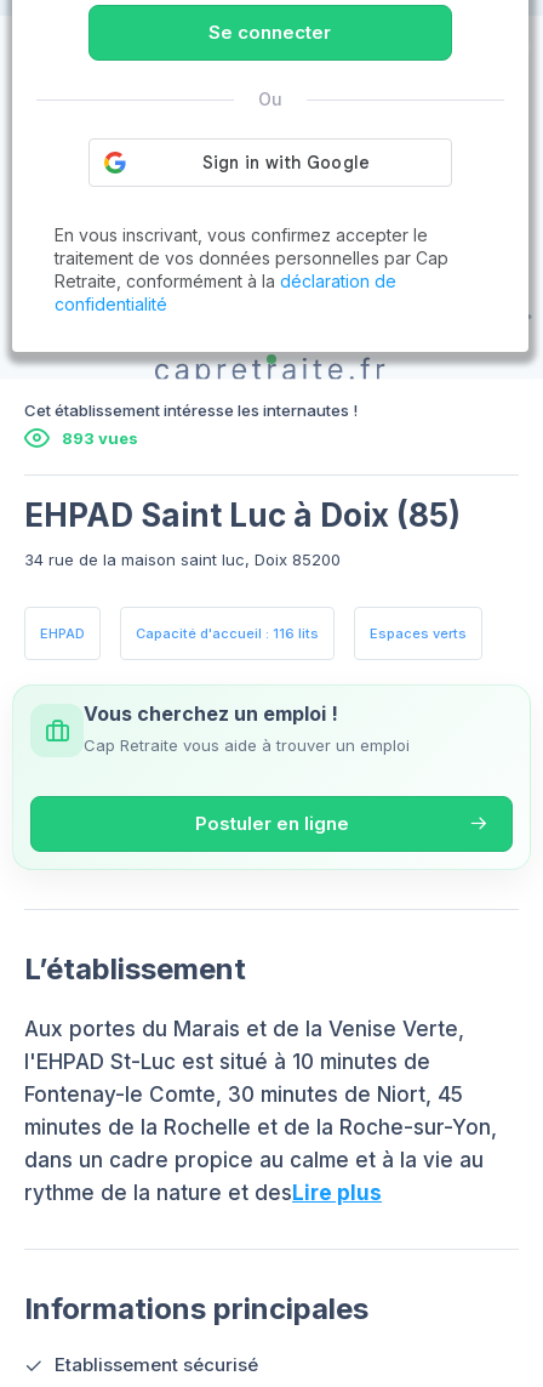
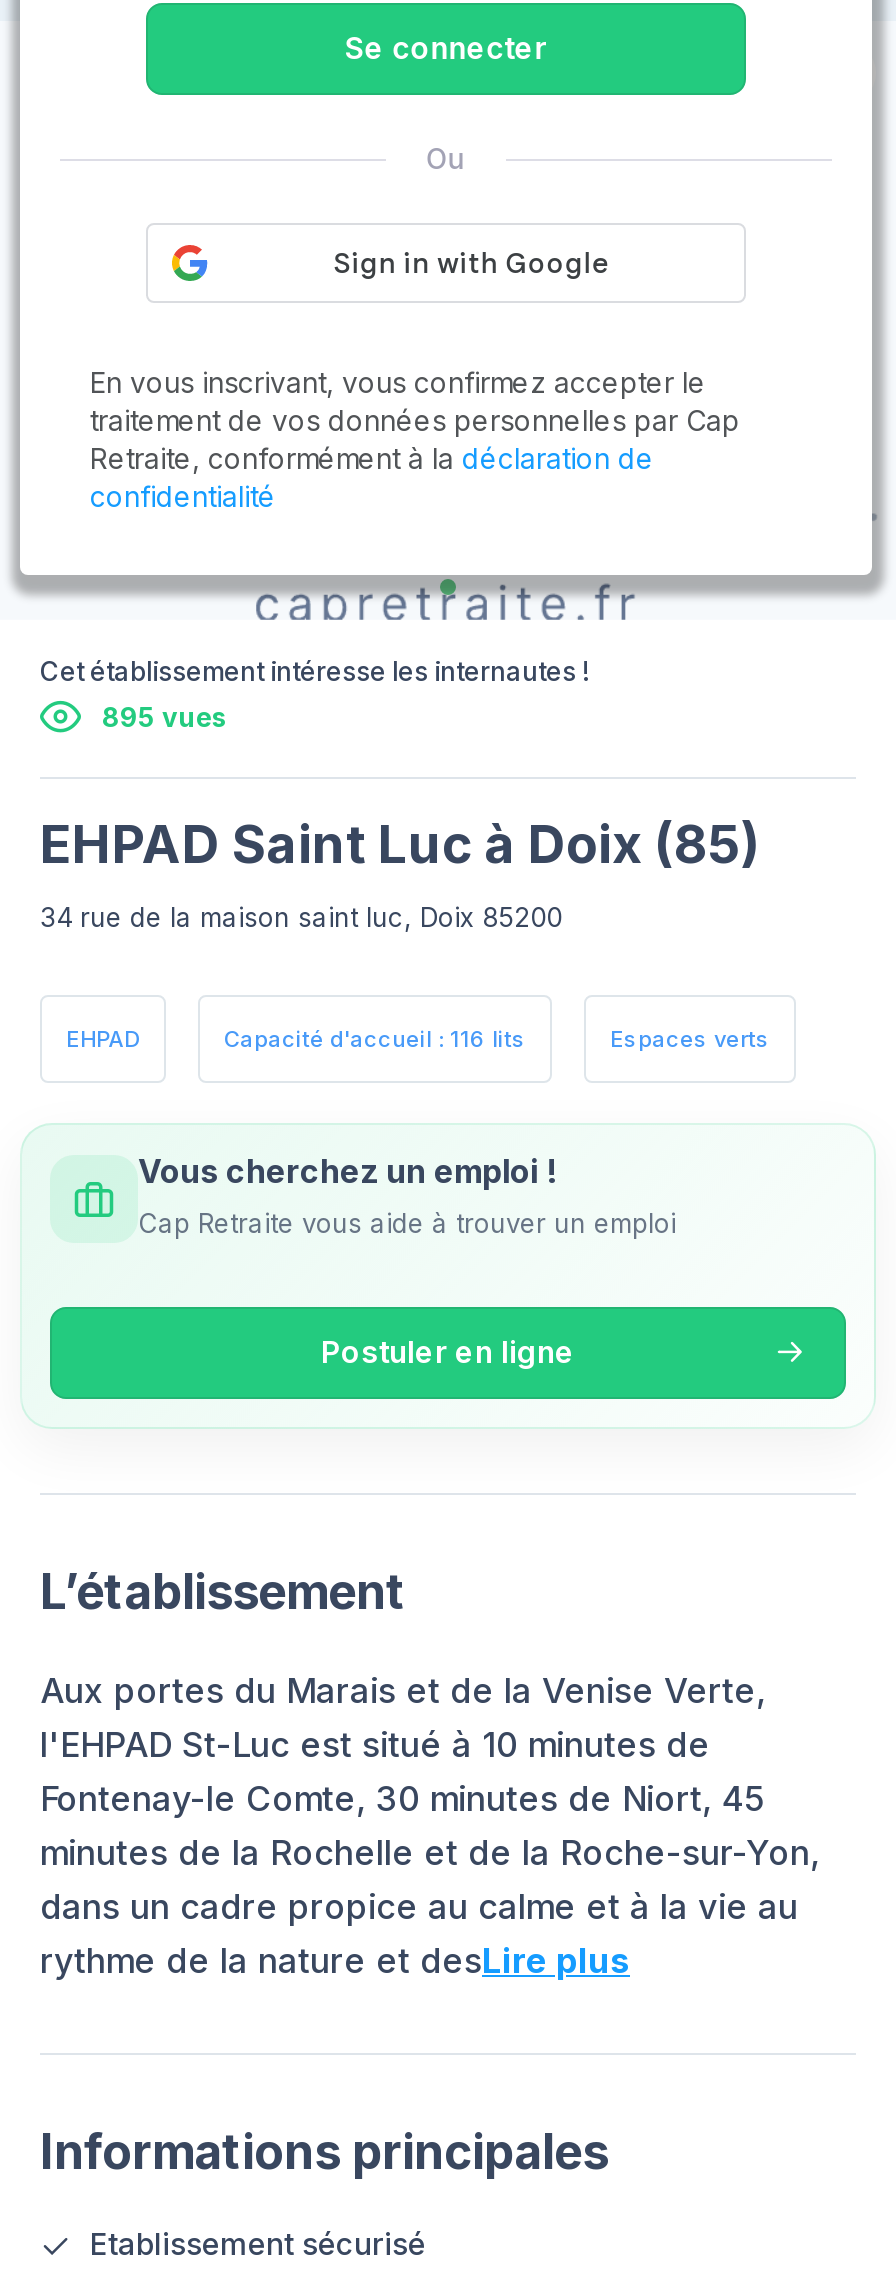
- 893 vues
+ 895 vues
